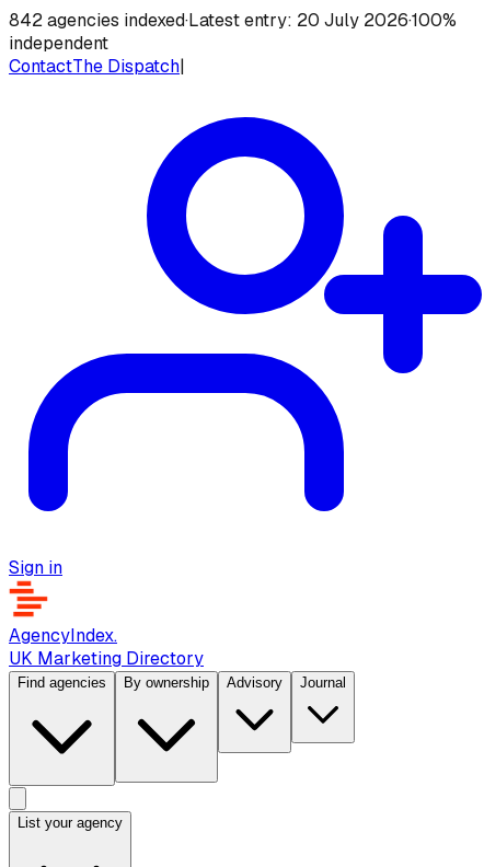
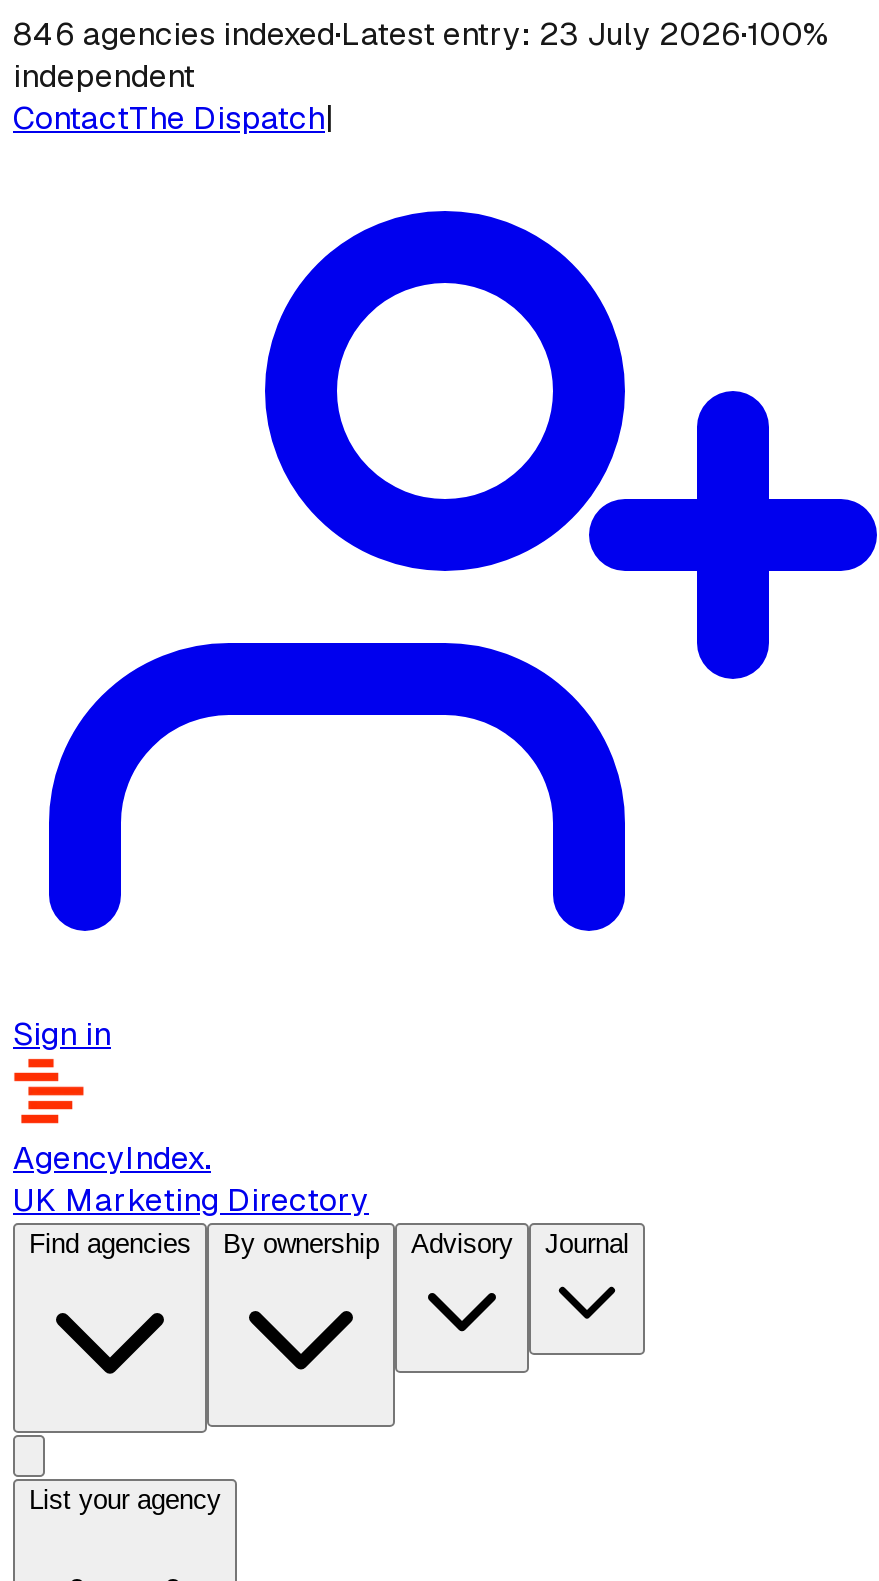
- 842 agencies indexed·Latest entry: 20 July 2026·100%
+ 846 agencies indexed·Latest entry: 23 July 2026·100%
